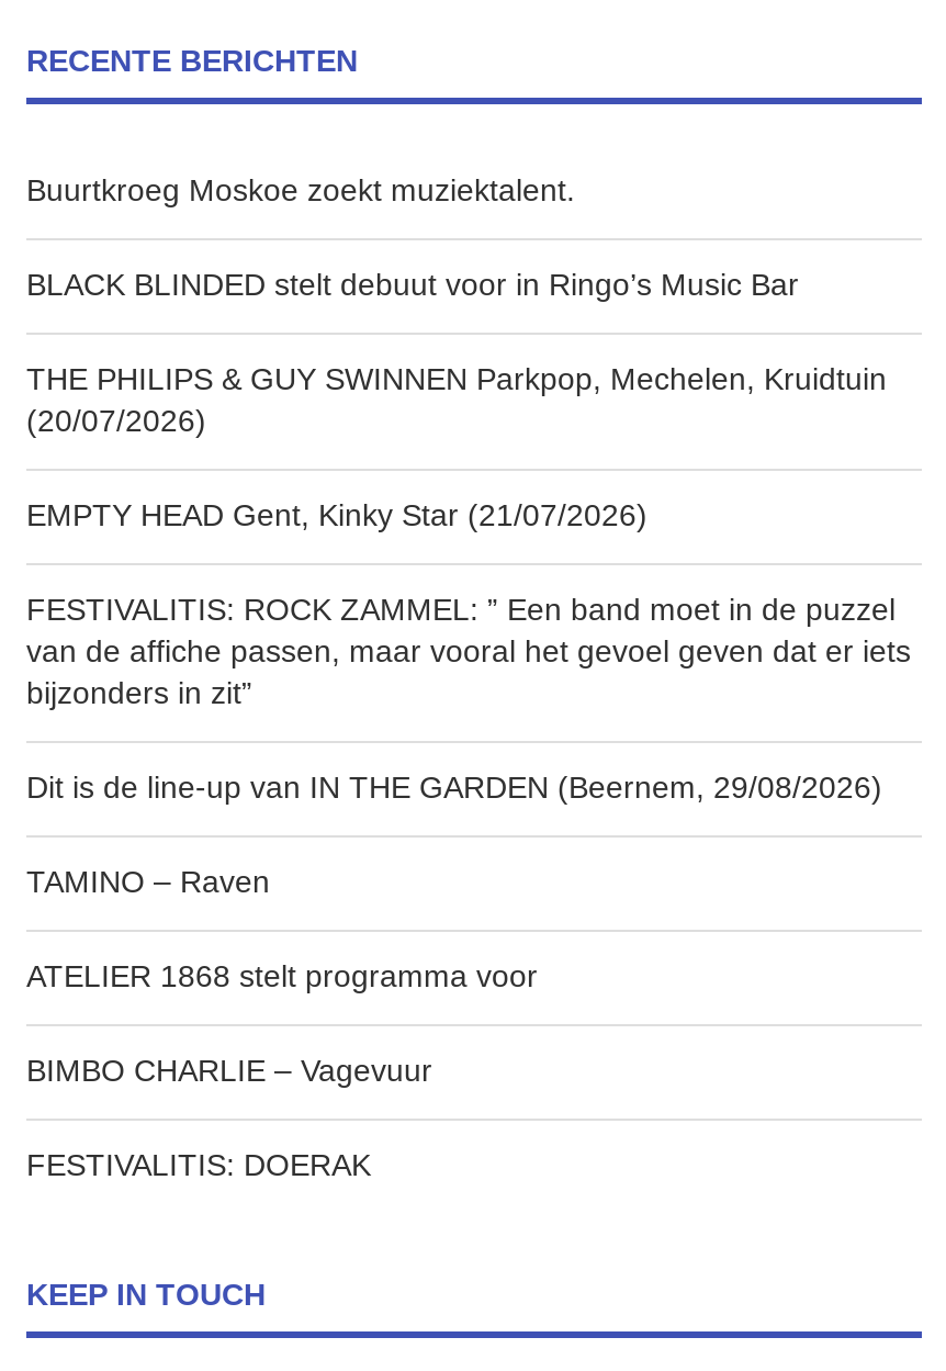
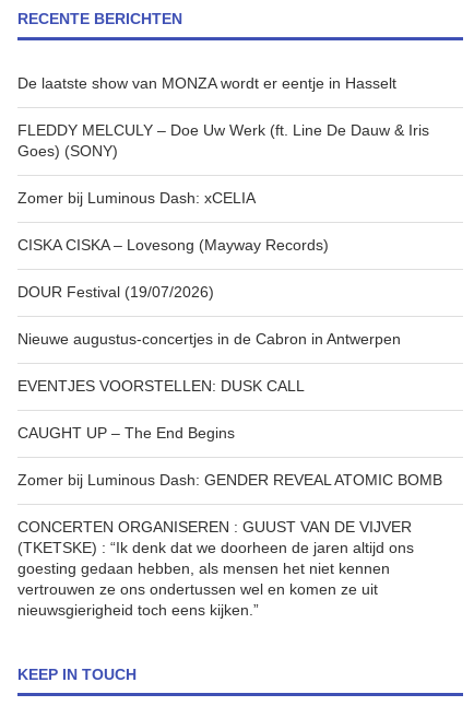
- Buurtkroeg Moskoe zoekt muziektalent.
+ De laatste show van MONZA wordt er eentje in Hasselt

- BLACK BLINDED stelt debuut voor in Ringo’s Music Bar
+ FLEDDY MELCULY – Doe Uw Werk (ft. Line De Dauw & Iris
+ Goes) (SONY)

- THE PHILIPS & GUY SWINNEN Parkpop, Mechelen, Kruidtuin
- (20/07/2026)
+ Zomer bij Luminous Dash: xCELIA

- EMPTY HEAD Gent, Kinky Star (21/07/2026)
+ CISKA CISKA – Lovesong (Mayway Records)

- FESTIVALITIS: ROCK ZAMMEL: ” Een band moet in de puzzel
- van de affiche passen, maar vooral het gevoel geven dat er iets
- bijzonders in zit”
+ DOUR Festival (19/07/2026)

- Dit is de line-up van IN THE GARDEN (Beernem, 29/08/2026)
+ Nieuwe augustus-concertjes in de Cabron in Antwerpen

- TAMINO – Raven
+ EVENTJES VOORSTELLEN: DUSK CALL

- ATELIER 1868 stelt programma voor
+ CAUGHT UP – The End Begins

- BIMBO CHARLIE – Vagevuur
+ Zomer bij Luminous Dash: GENDER REVEAL ATOMIC BOMB

- FESTIVALITIS: DOERAK
+ CONCERTEN ORGANISEREN : GUUST VAN DE VIJVER
+ (TKETSKE) : “Ik denk dat we doorheen de jaren altijd ons
+ goesting gedaan hebben, als mensen het niet kennen
+ vertrouwen ze ons ondertussen wel en komen ze uit
+ nieuwsgierigheid toch eens kijken.”
